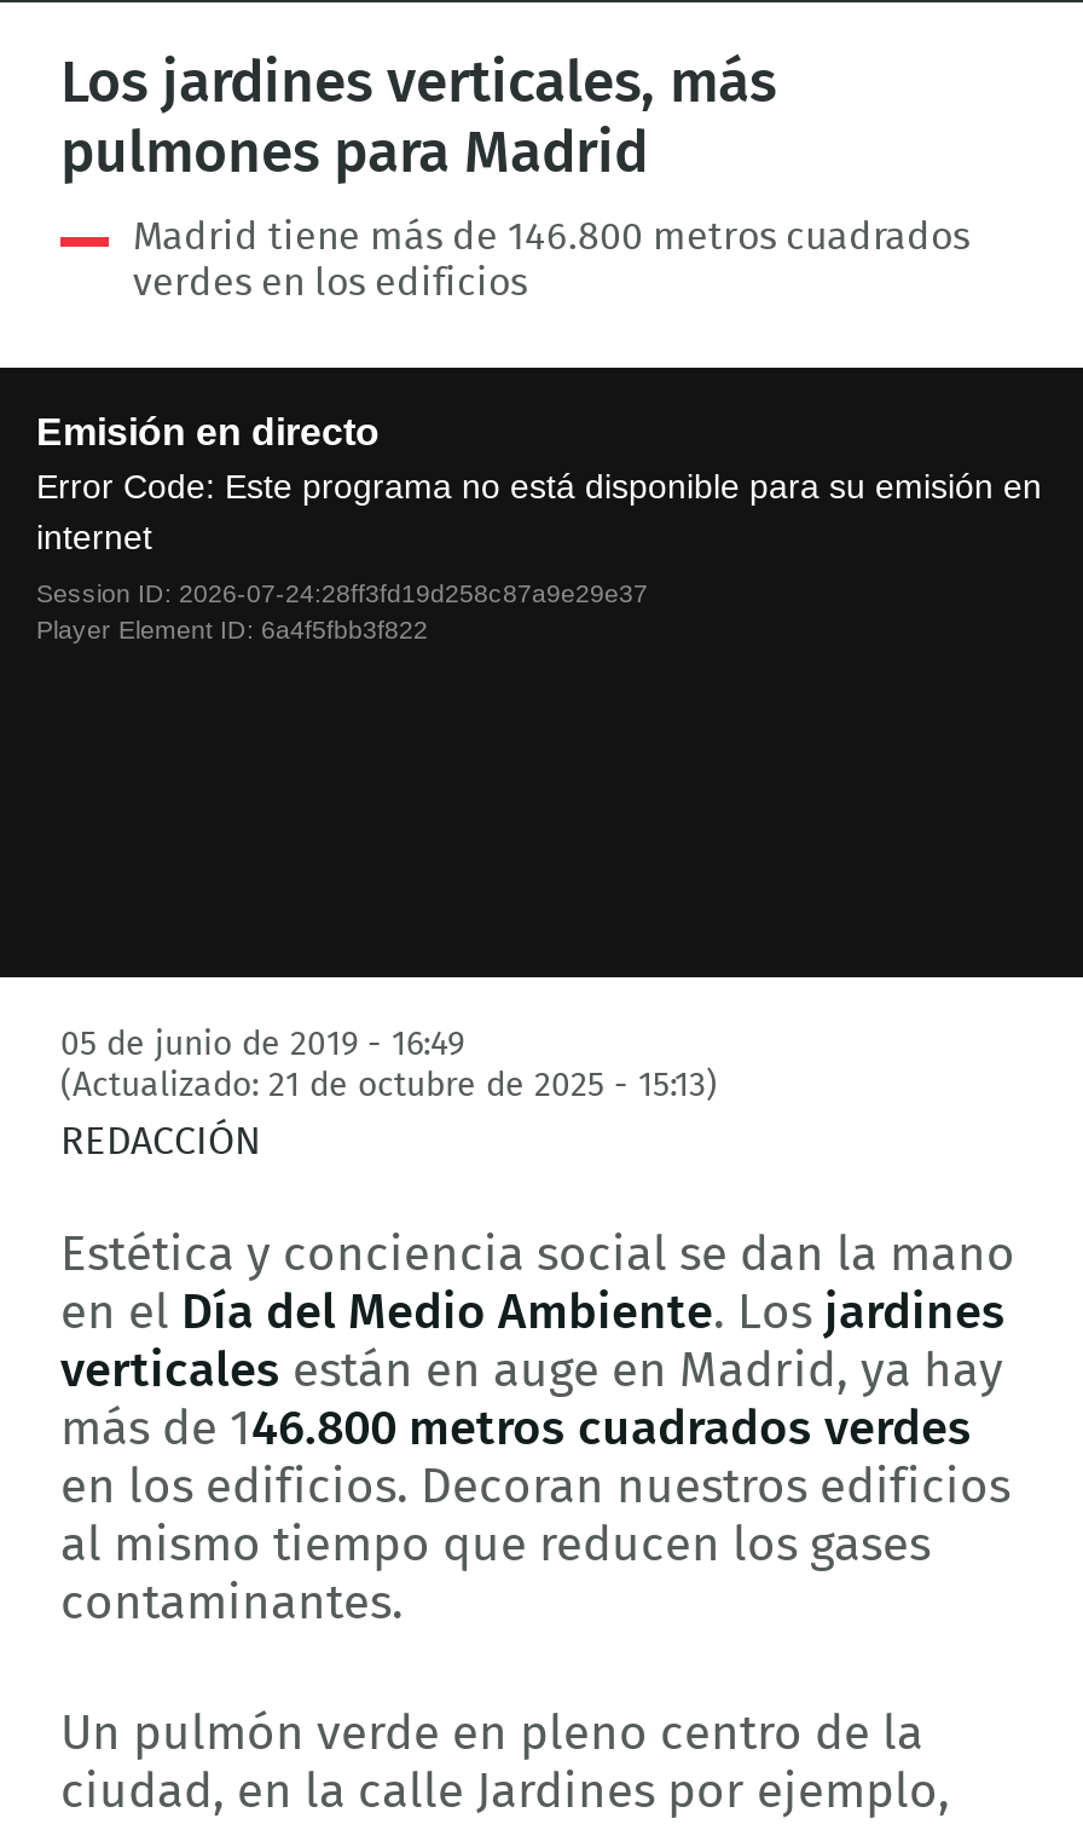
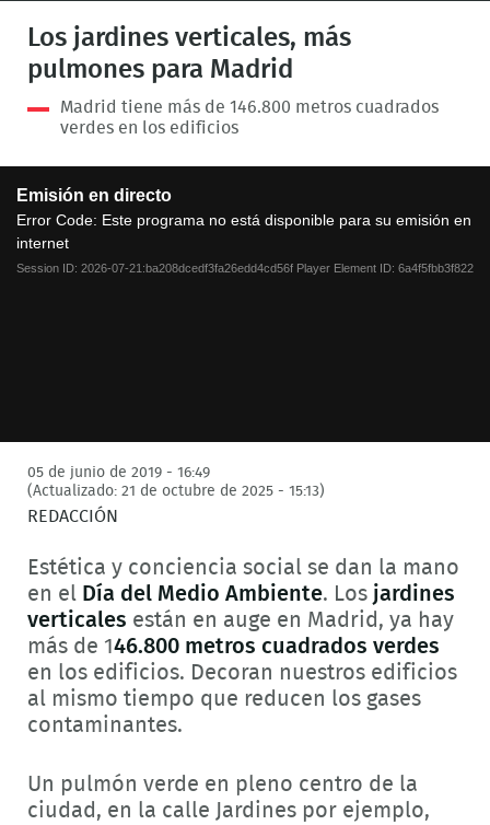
- Session ID: 2026-07-24:28ff3fd19d258c87a9e29e37
- Player Element ID: 6a4f5fbb3f822
+ Session ID: 2026-07-21:ba208dcedf3fa26edd4cd56f Player Element ID: 6a4f5fbb3f822
